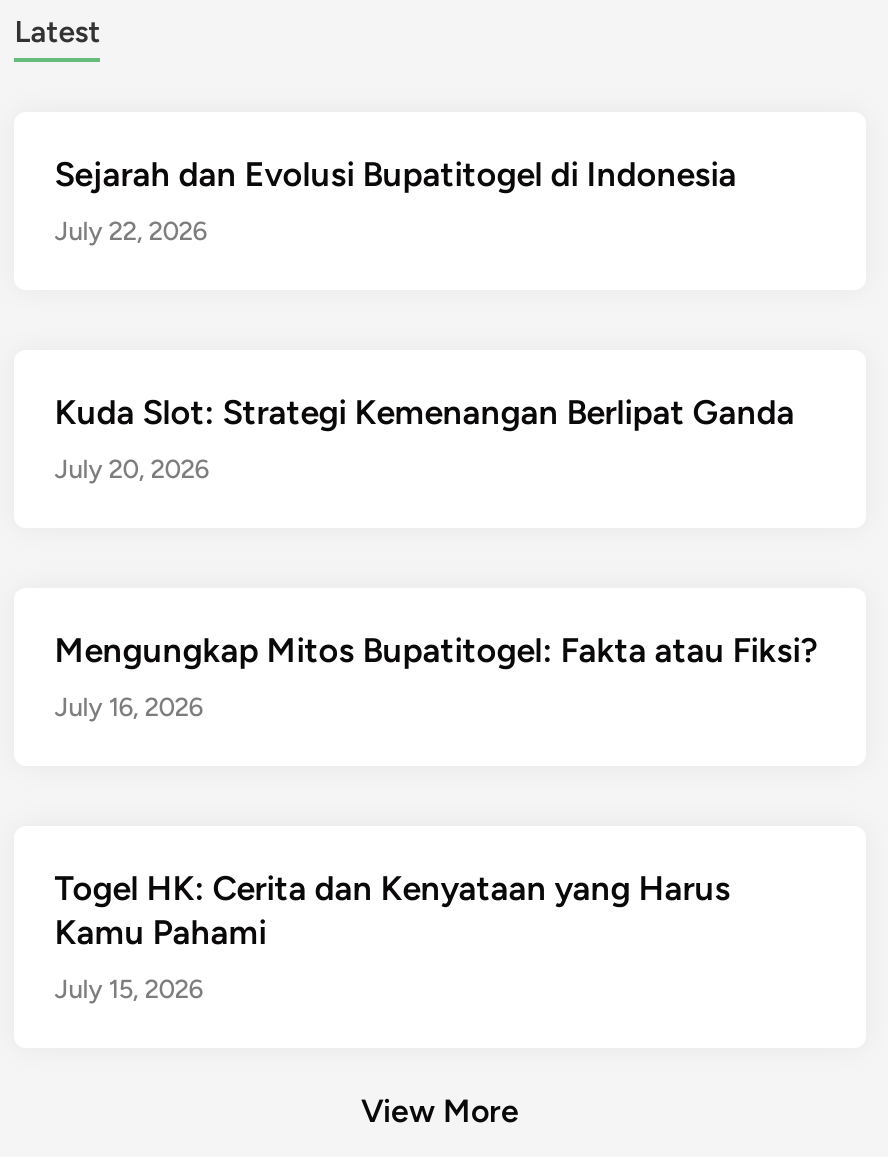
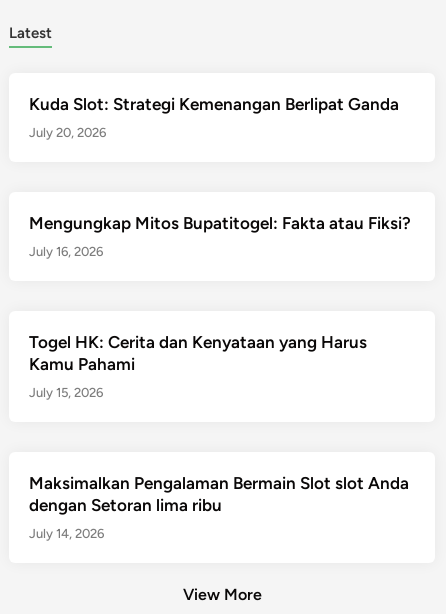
- Sejarah dan Evolusi Bupatitogel di Indonesia
- July 22, 2026

moved up: Kuda Slot: Strategi Kemenangan Berlipat Ganda | July 20, 2026 | Mengungkap Mitos Bupatitogel: Fakta atau Fiksi? | July 16, 2026 | Togel HK: Cerita dan Kenyataan yang Harus | Kamu Pahami | July 15, 2026

+ Maksimalkan Pengalaman Bermain Slot slot Anda
+ dengan Setoran lima ribu
+ July 14, 2026
